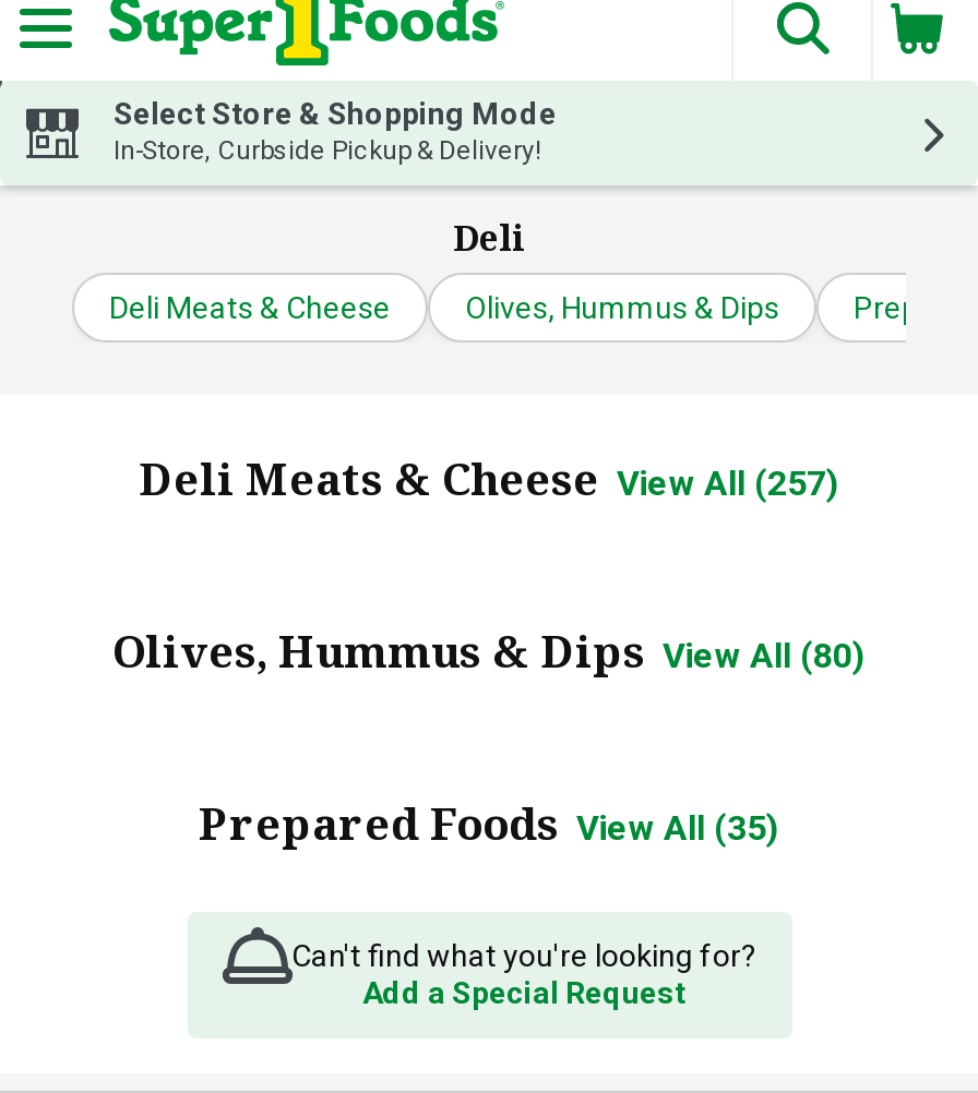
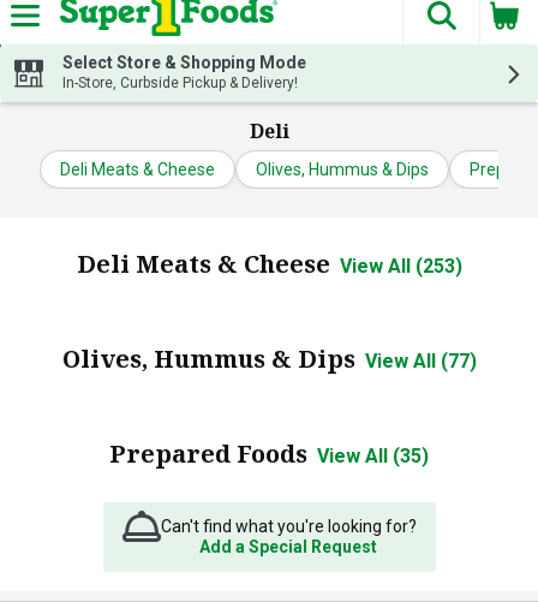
- Deli Meats & Cheese View All (257)
+ Deli Meats & Cheese View All (253)

- Olives, Hummus & Dips View All (80)
+ Olives, Hummus & Dips View All (77)
